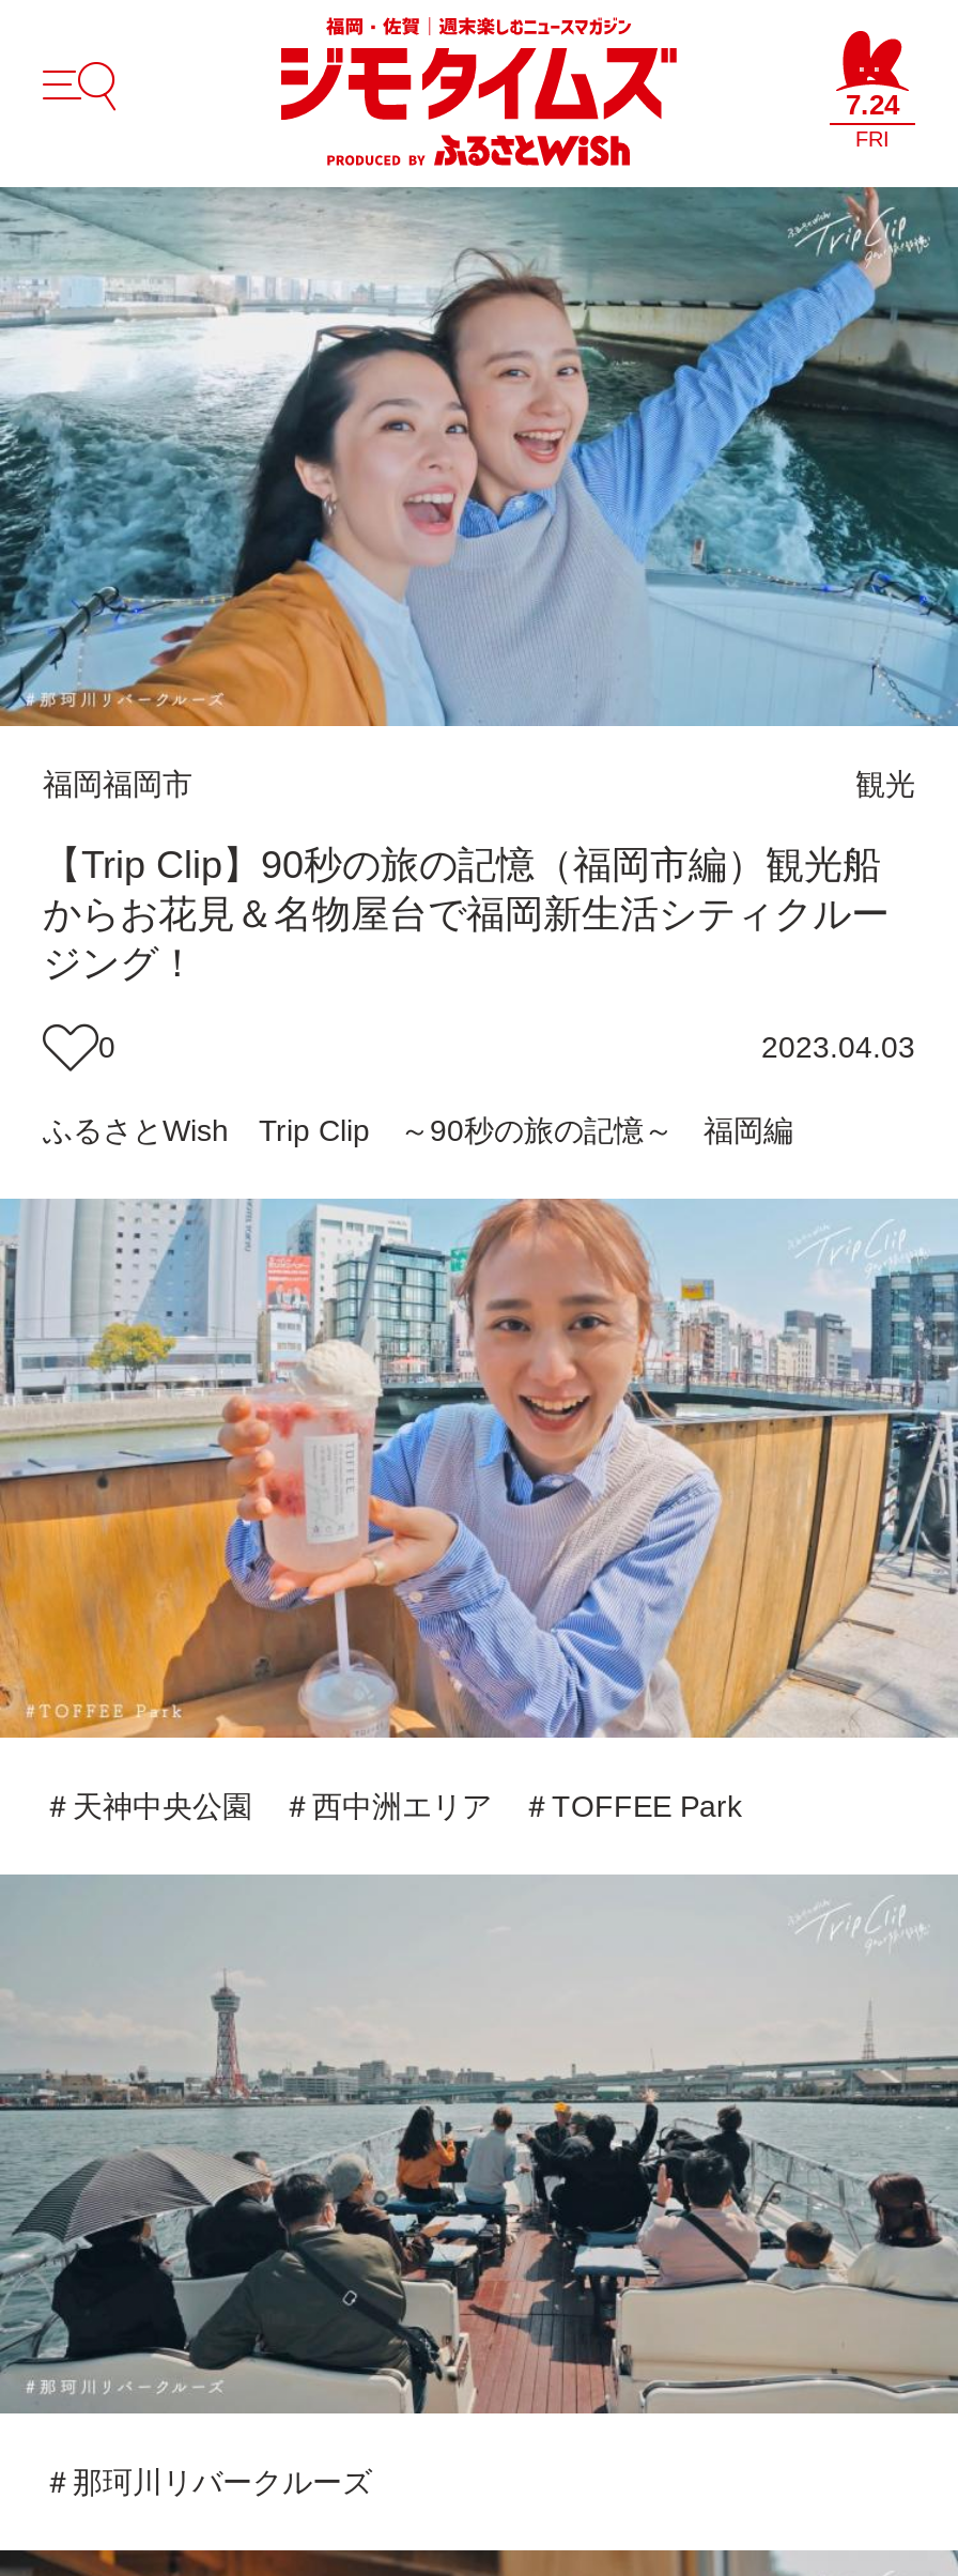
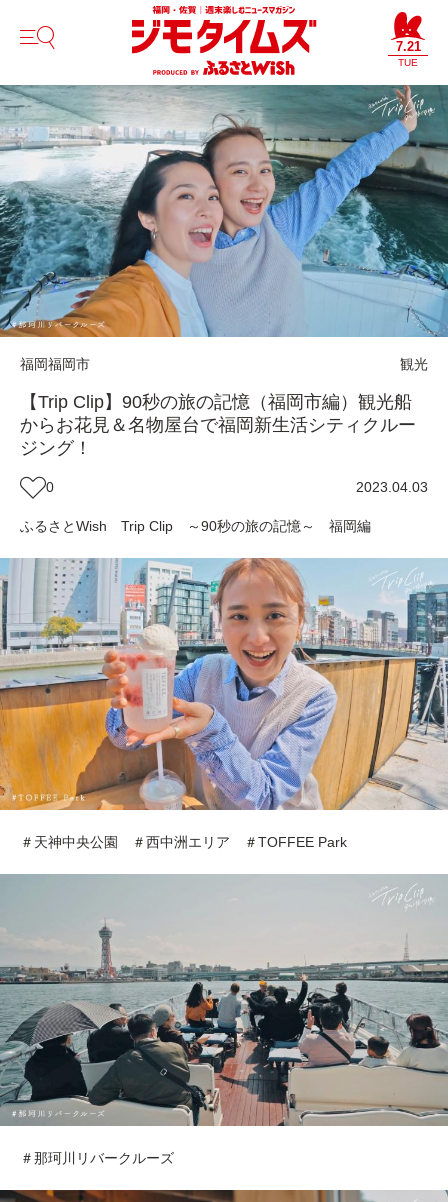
- 7.24
- FRI
+ 7.21
+ TUE
